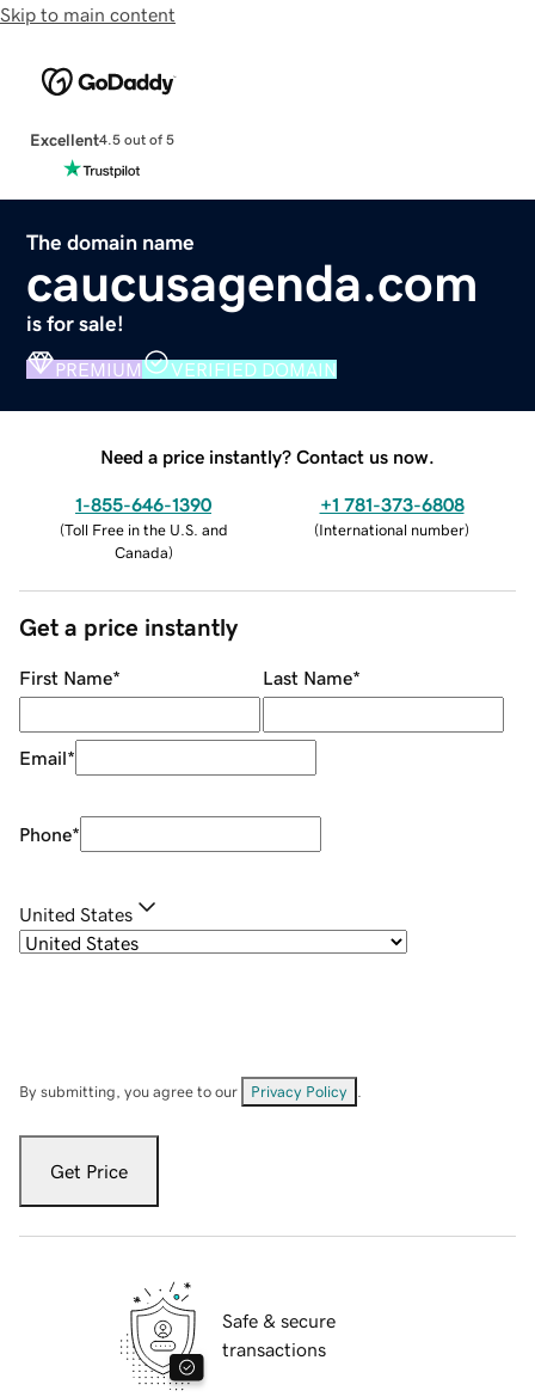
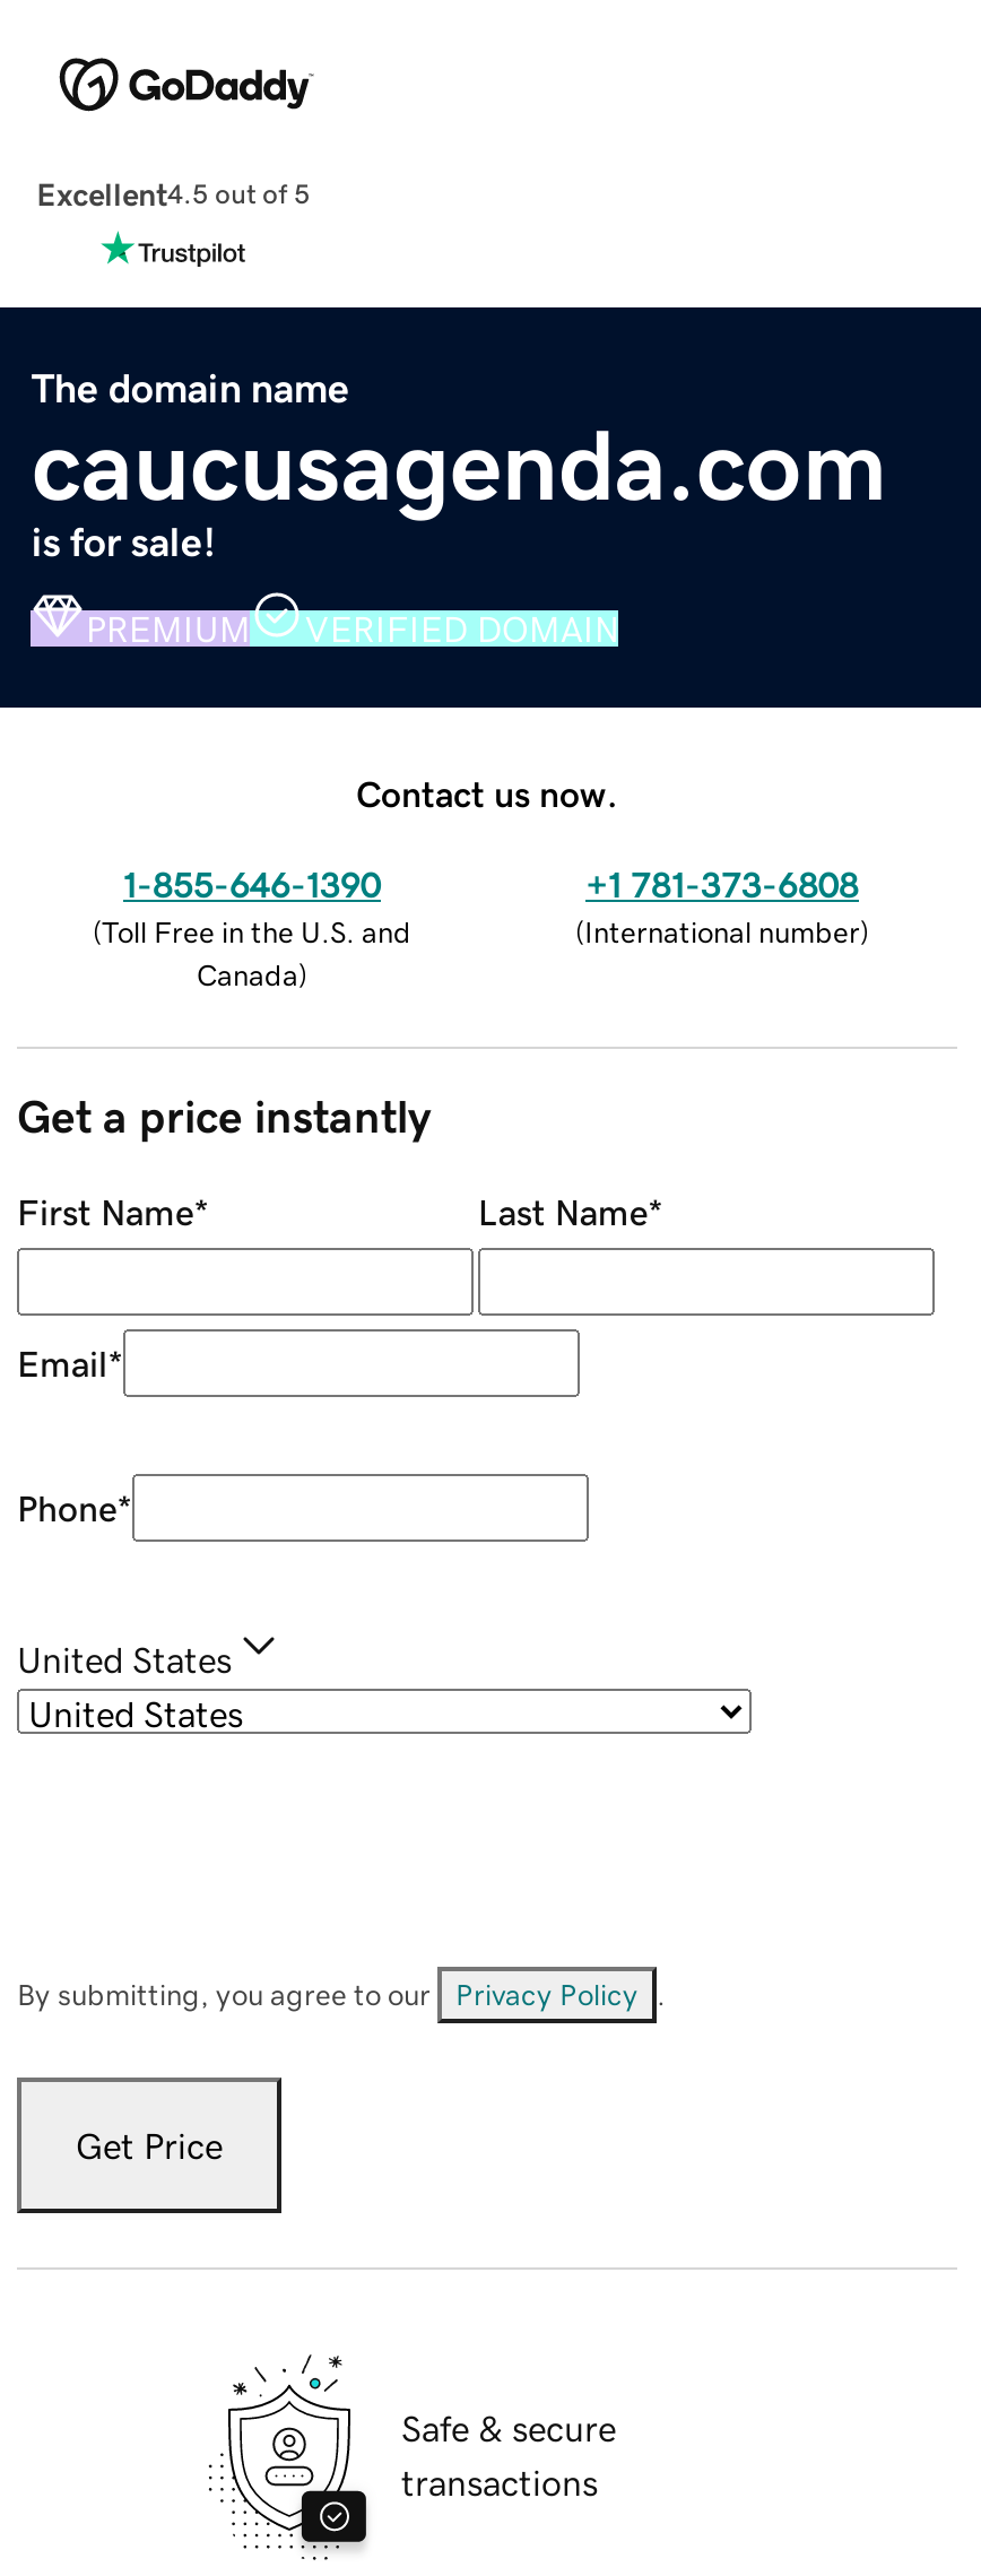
- Skip to main content

- Need a price instantly? Contact us now.
+ Contact us now.
